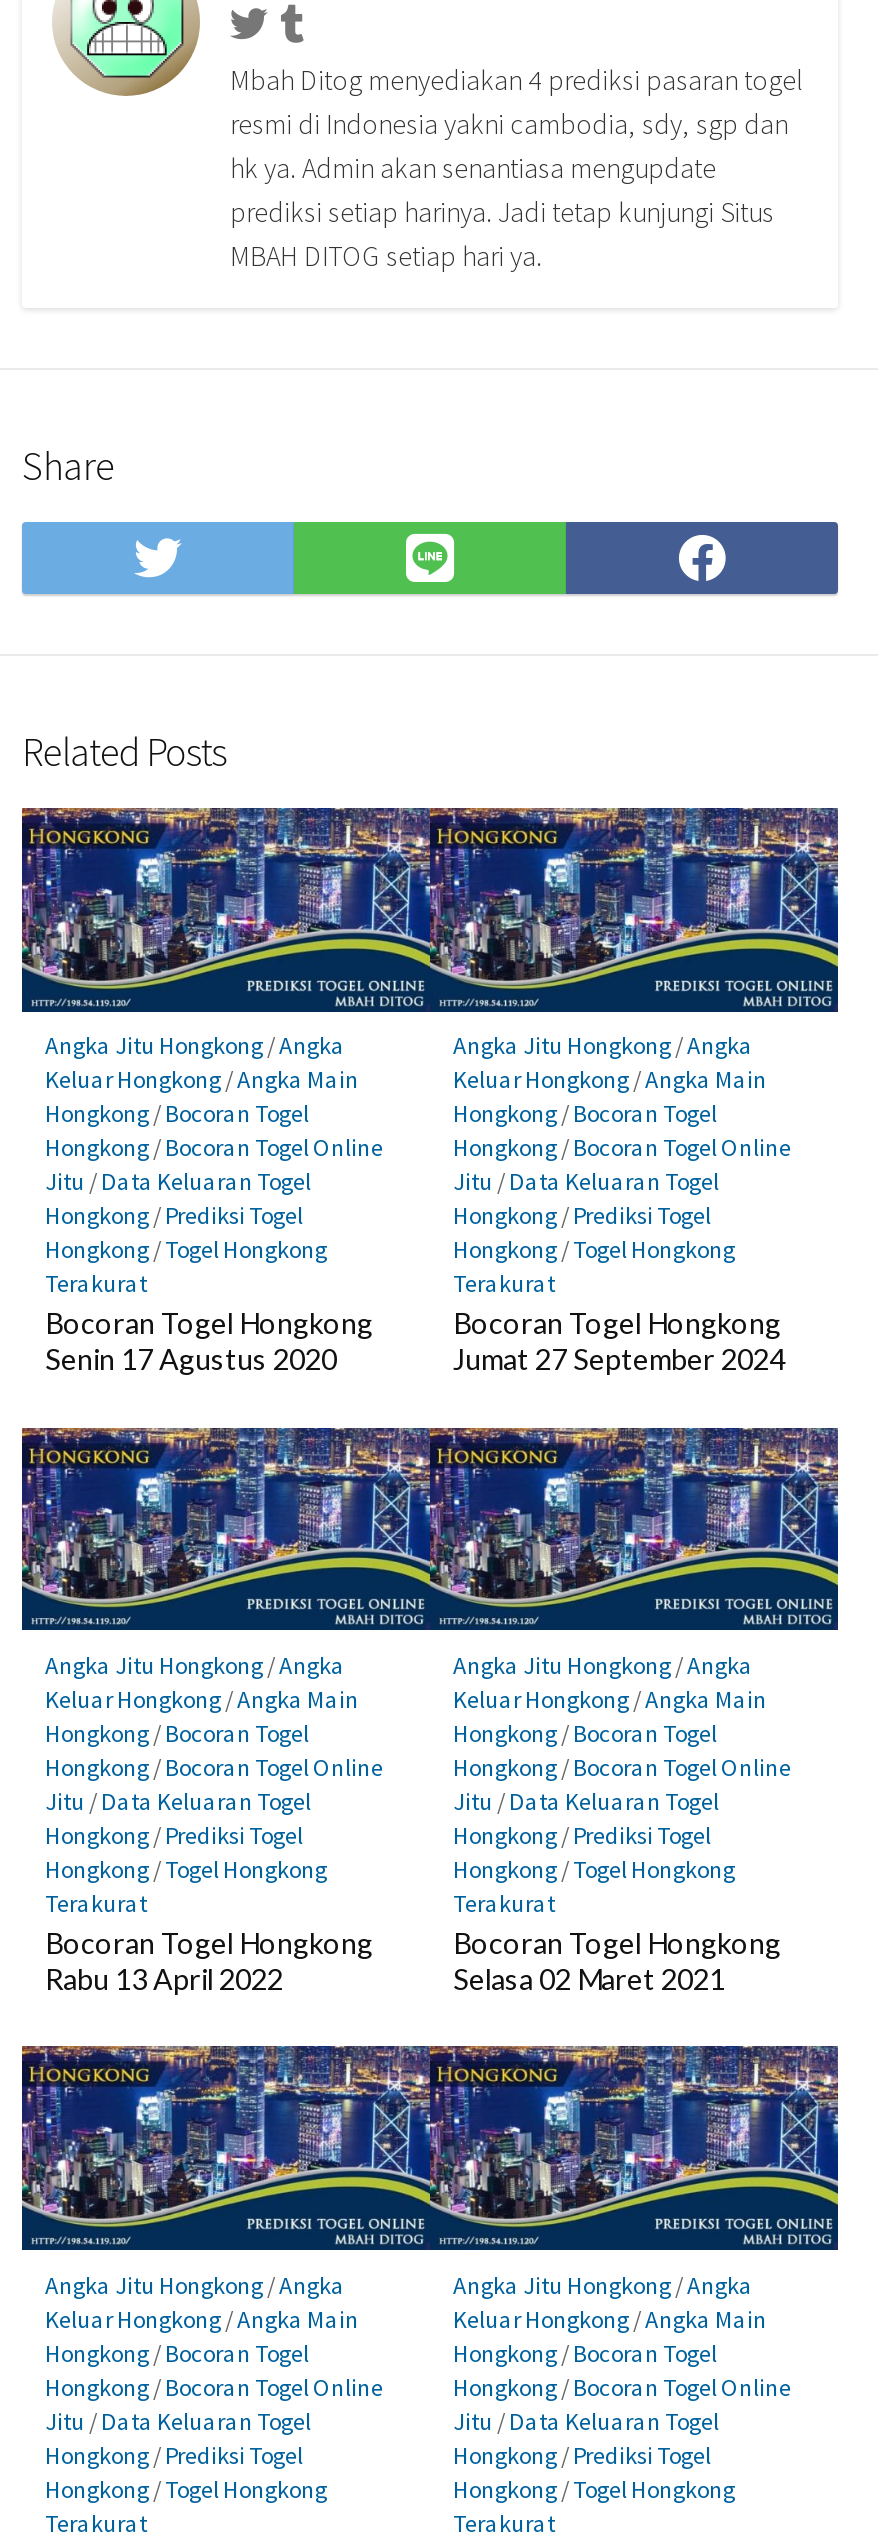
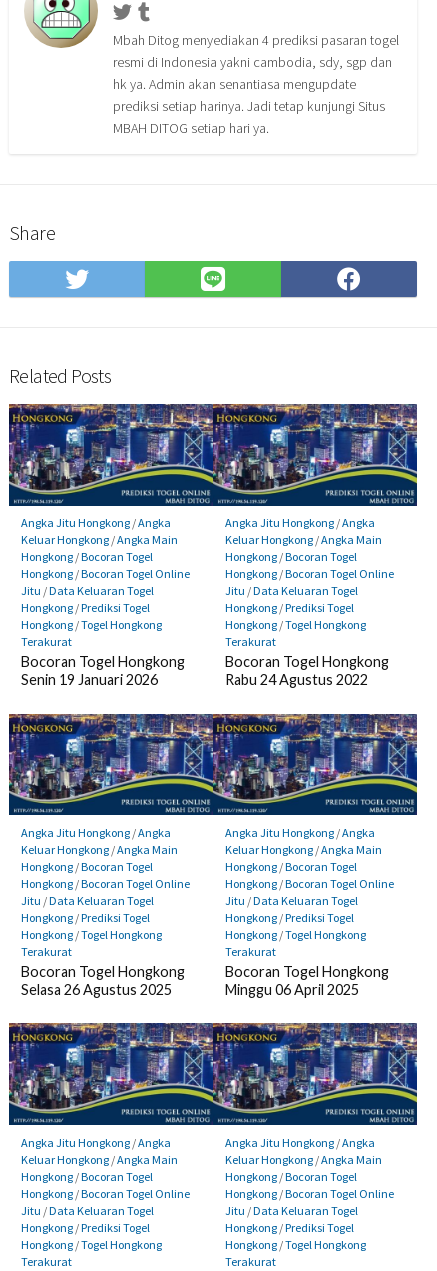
- Senin 17 Agustus 2020
+ Senin 19 Januari 2026

- Jumat 27 September 2024
+ Rabu 24 Agustus 2022

- Rabu 13 April 2022
+ Selasa 26 Agustus 2025

- Selasa 02 Maret 2021
+ Minggu 06 April 2025
